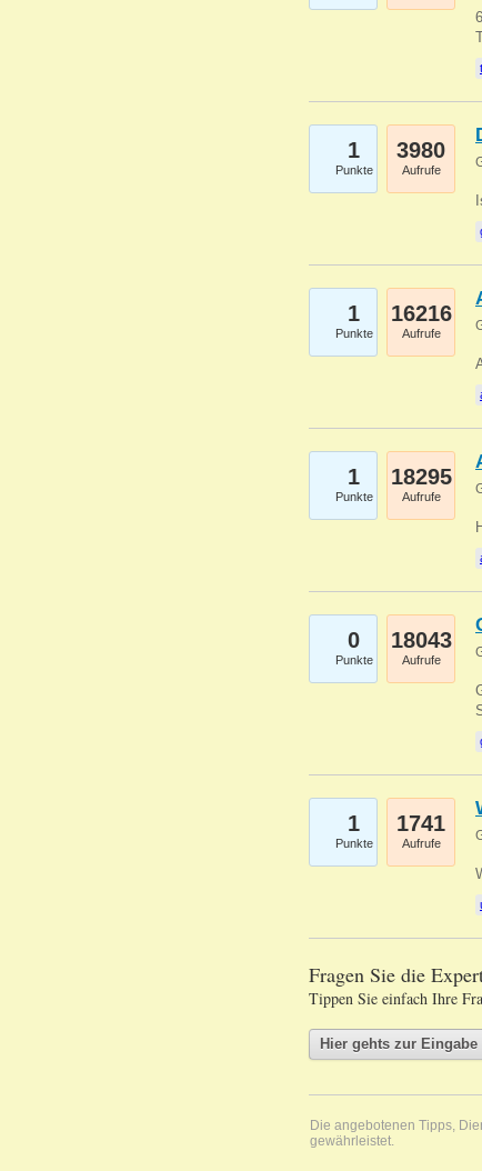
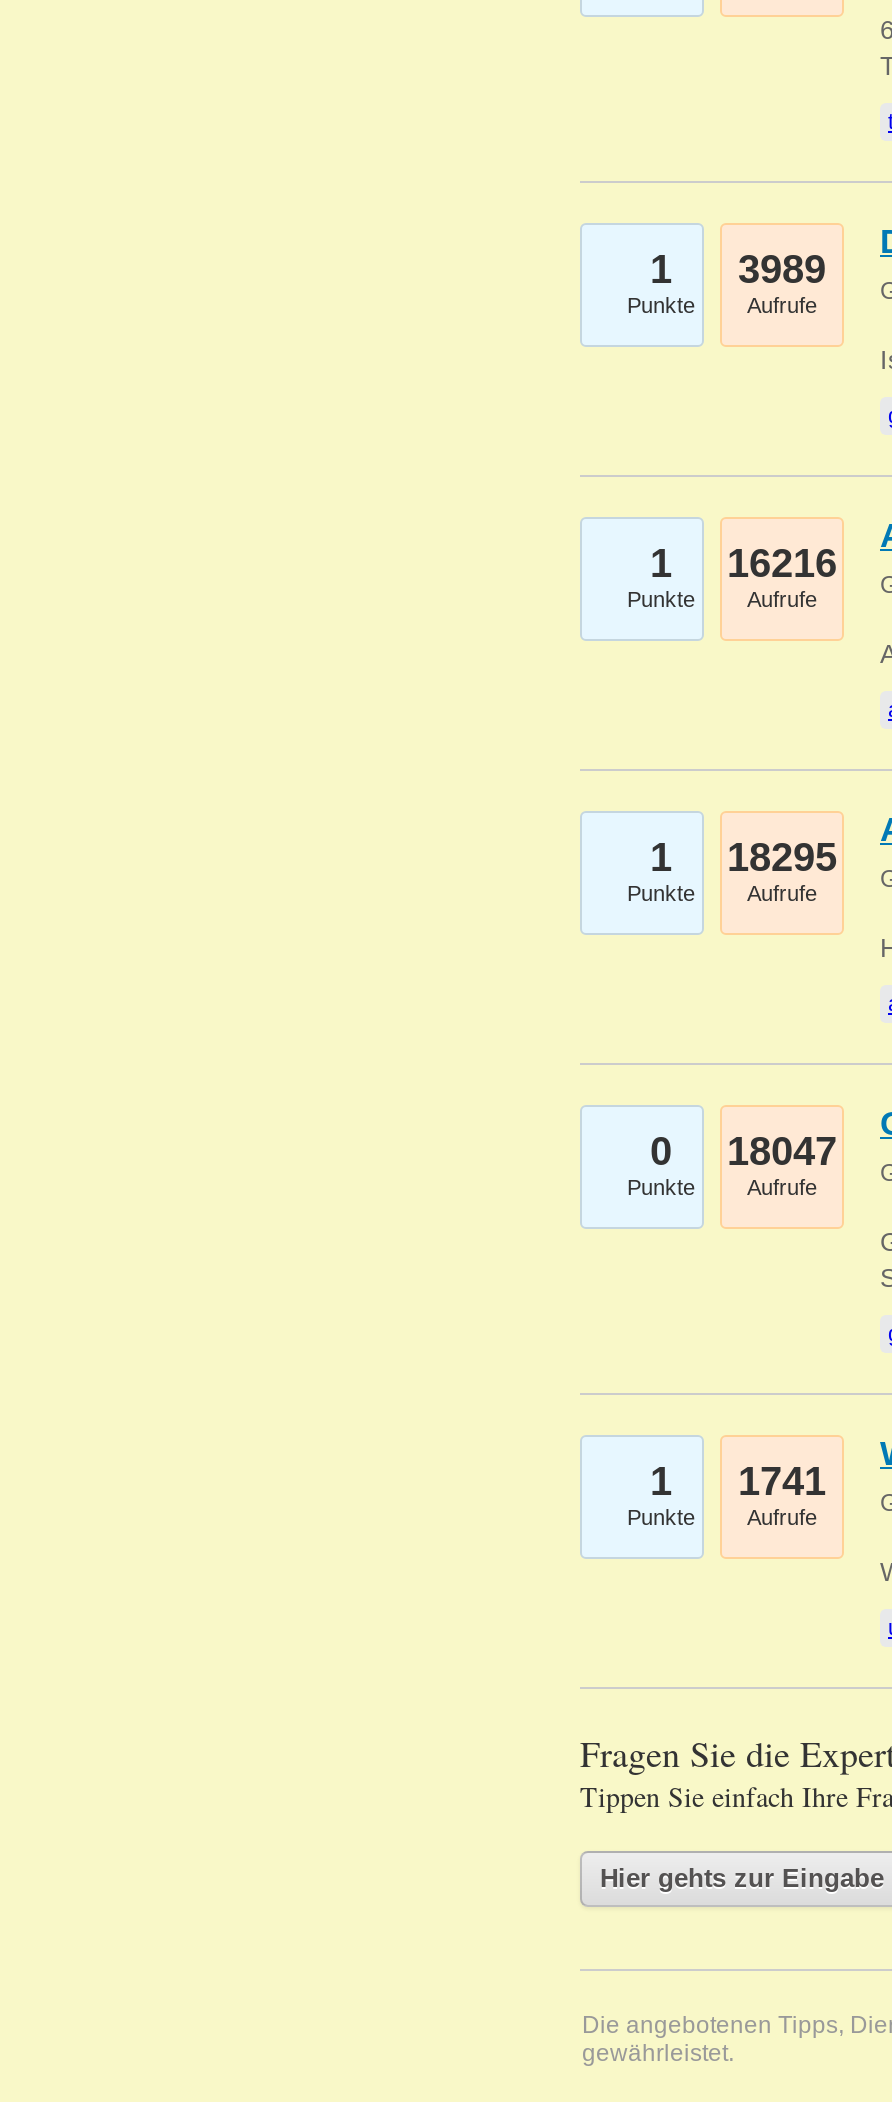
- 3980
+ 3989

- 18043
+ 18047
